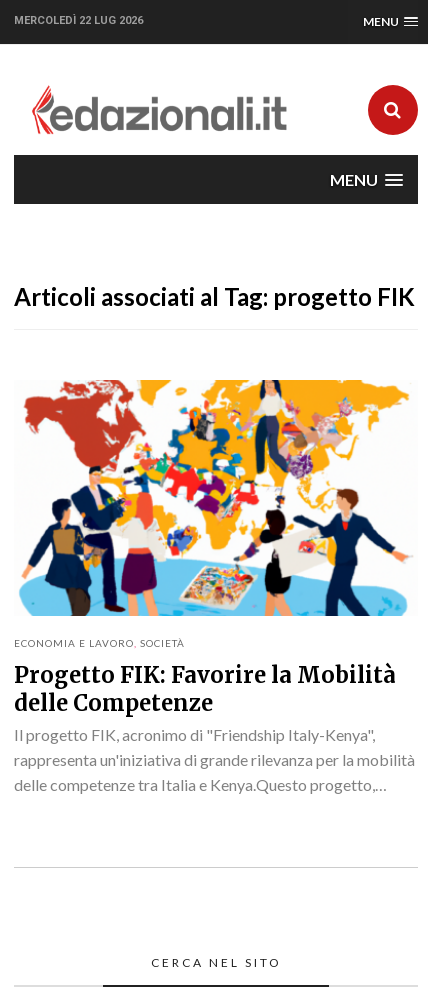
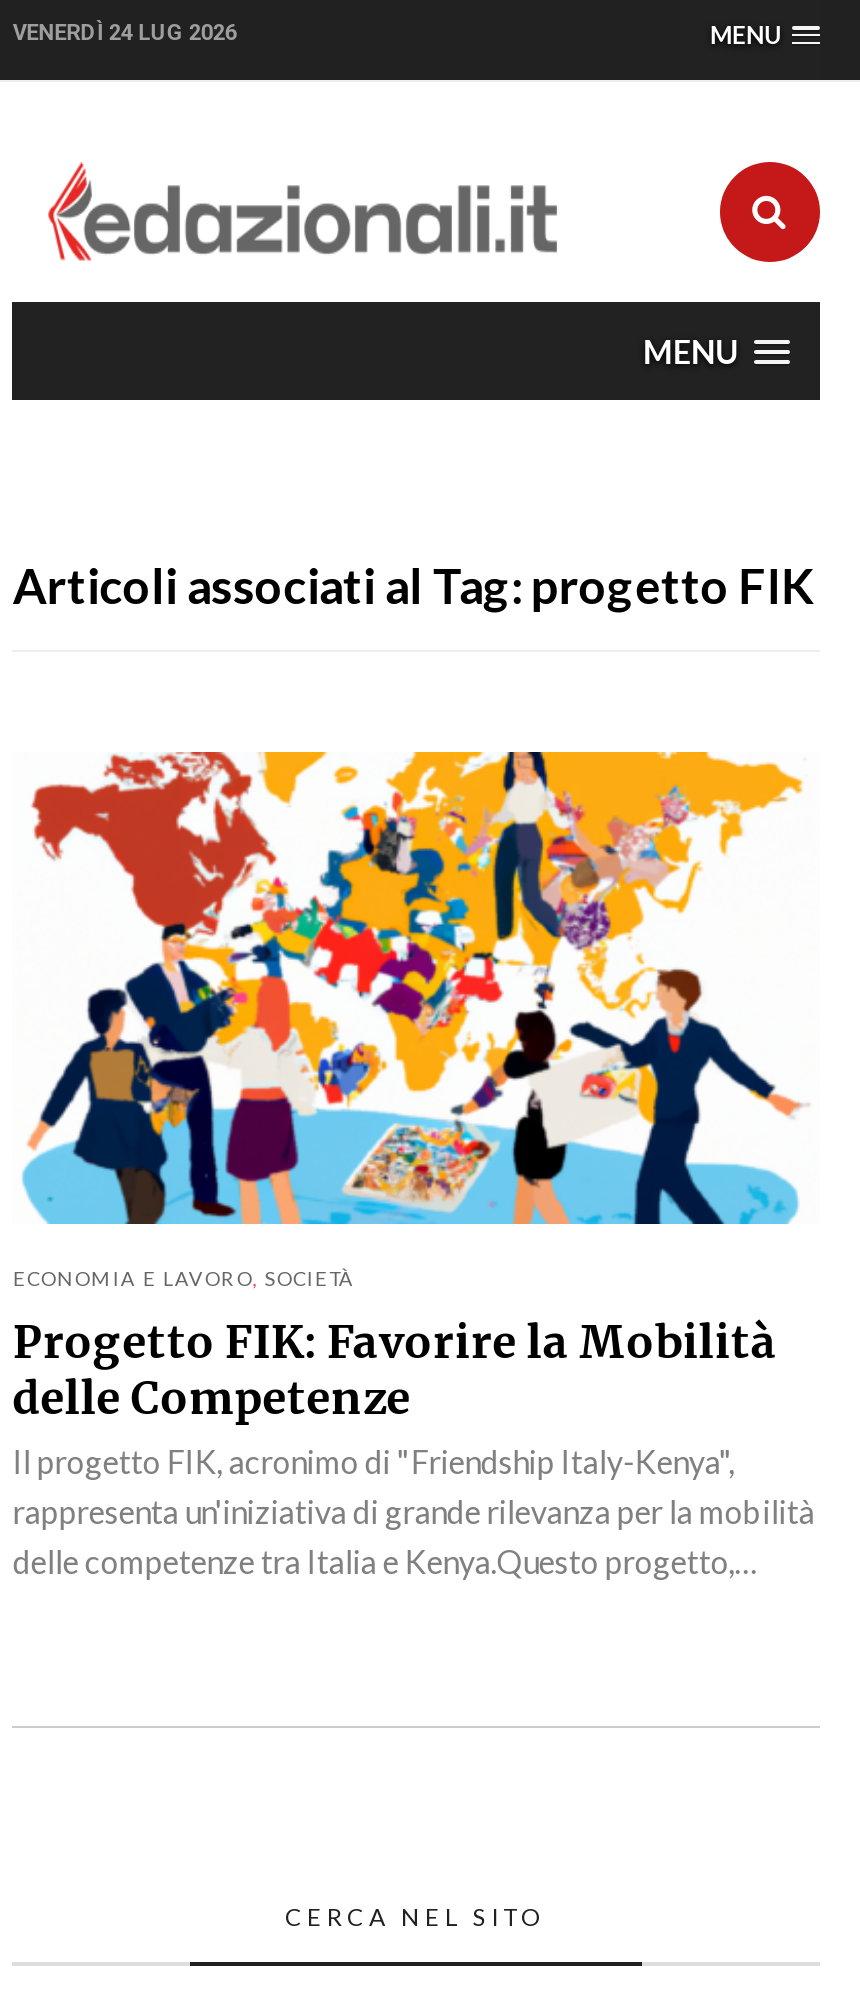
- MERCOLEDÌ 22 LUG 2026
+ VENERDÌ 24 LUG 2026
